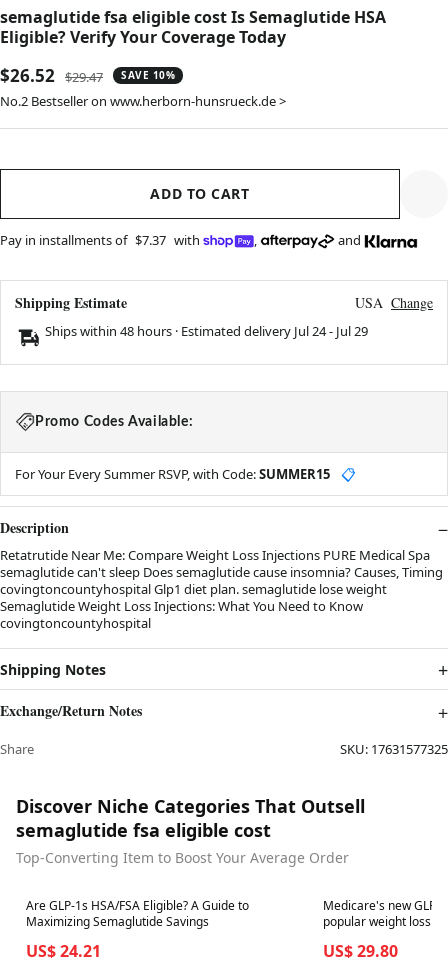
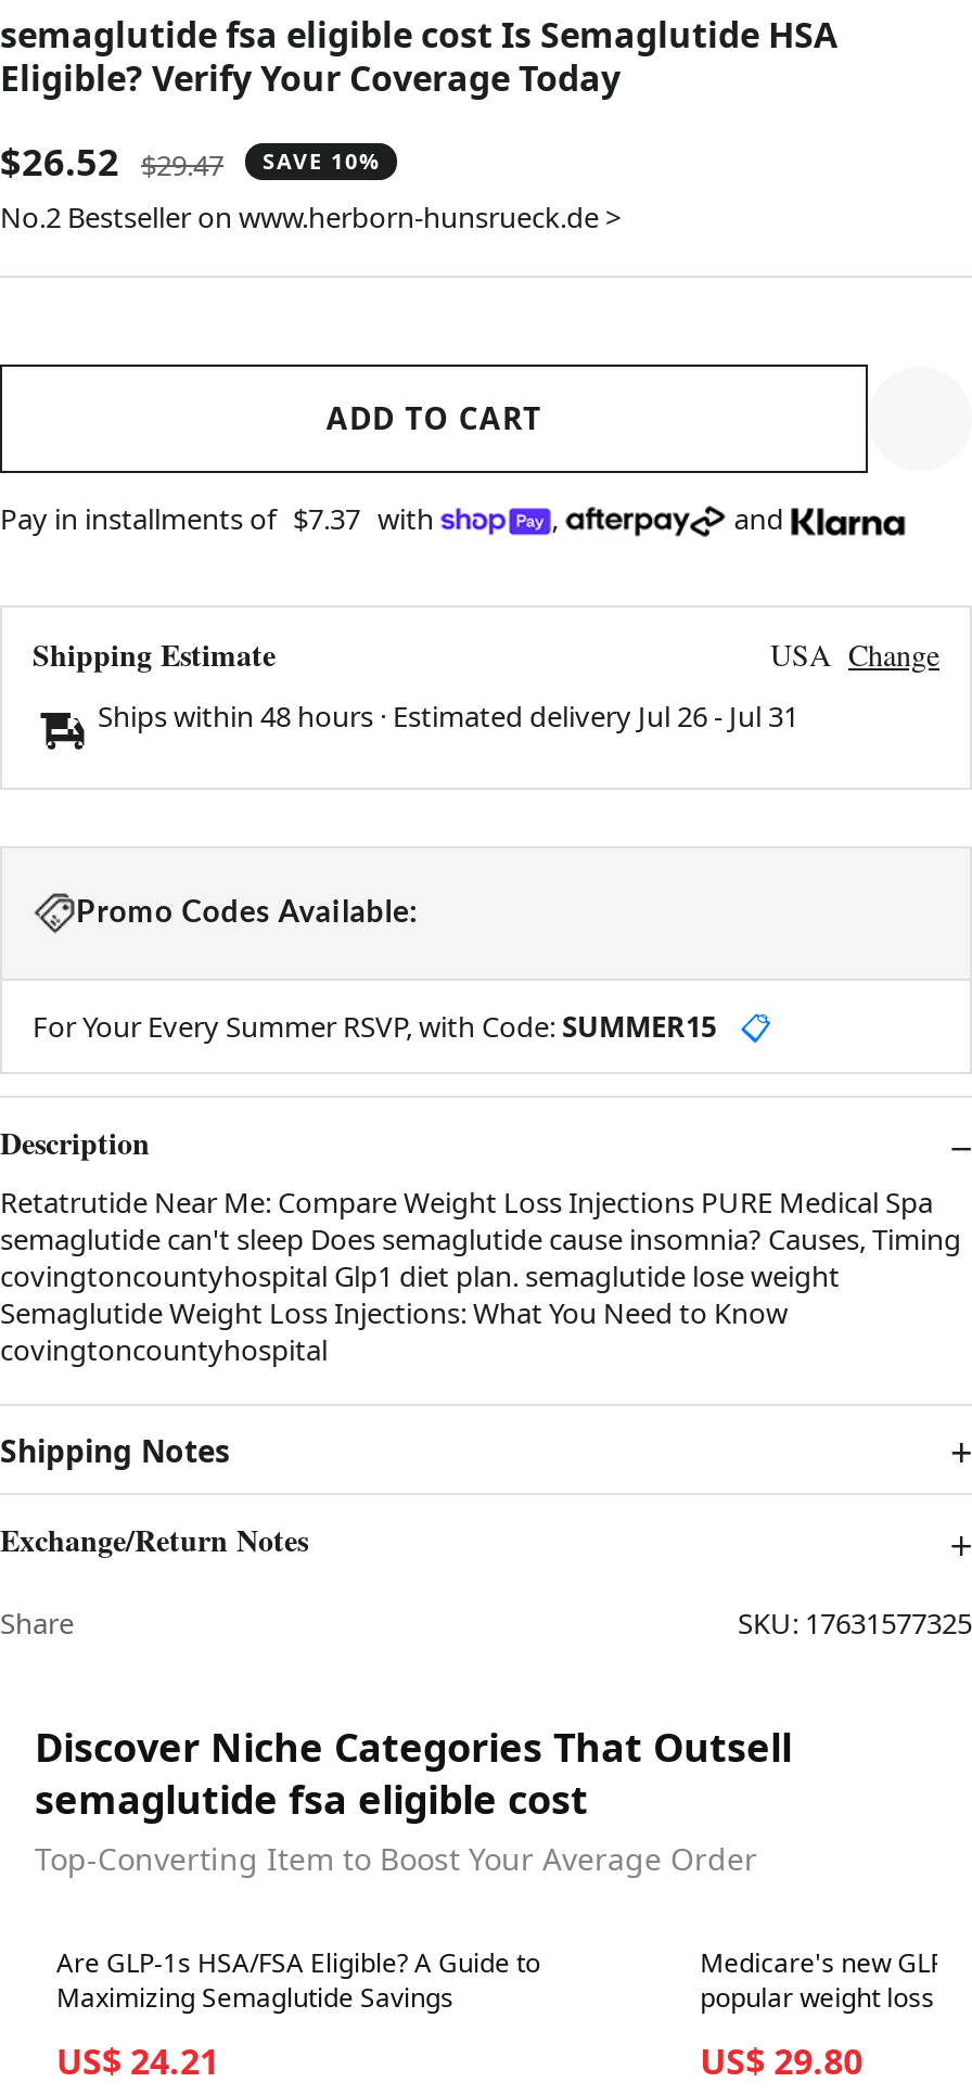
- Ships within 48 hours · Estimated delivery Jul 24 - Jul 29
+ Ships within 48 hours · Estimated delivery Jul 26 - Jul 31
